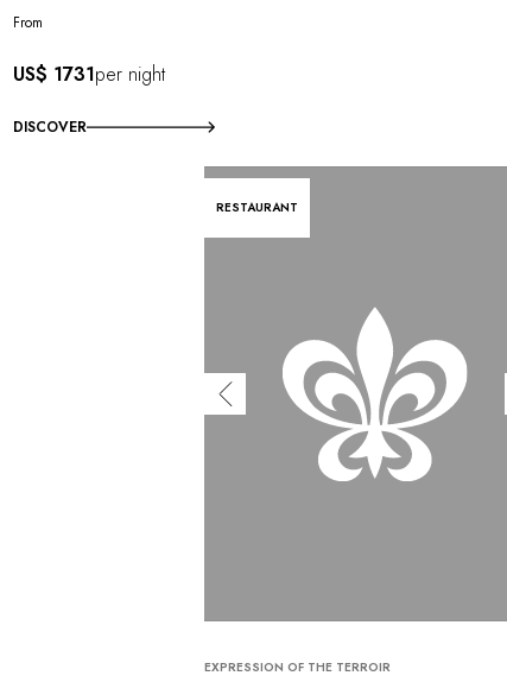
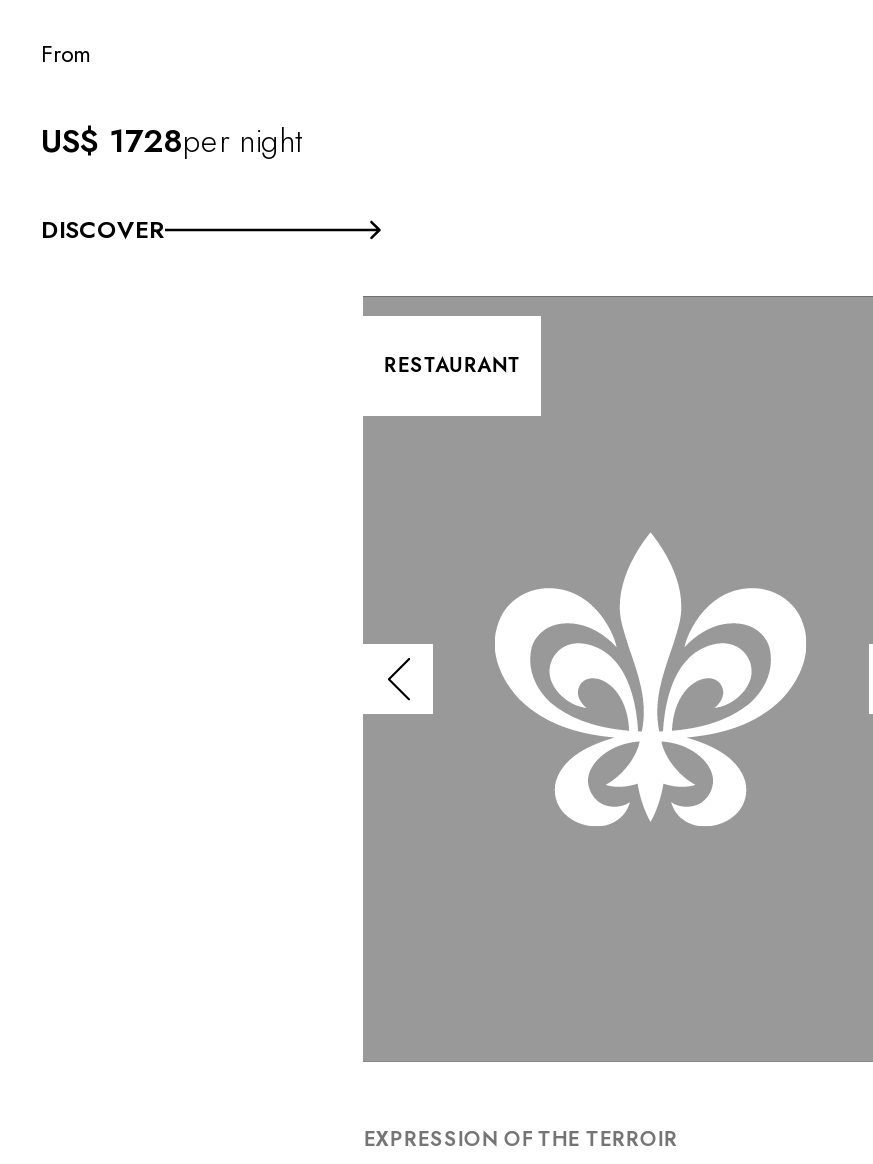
- US$ 1731per night
+ US$ 1728per night
